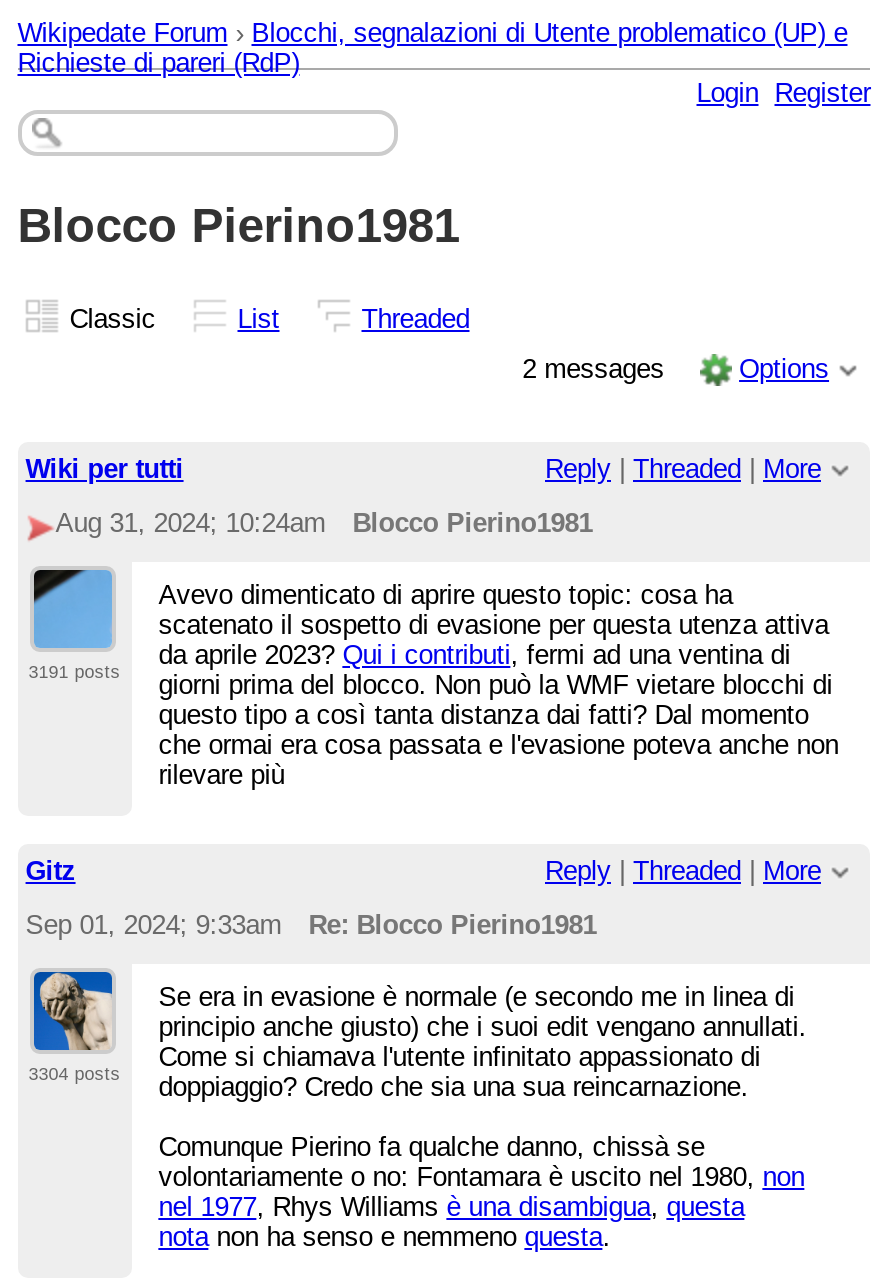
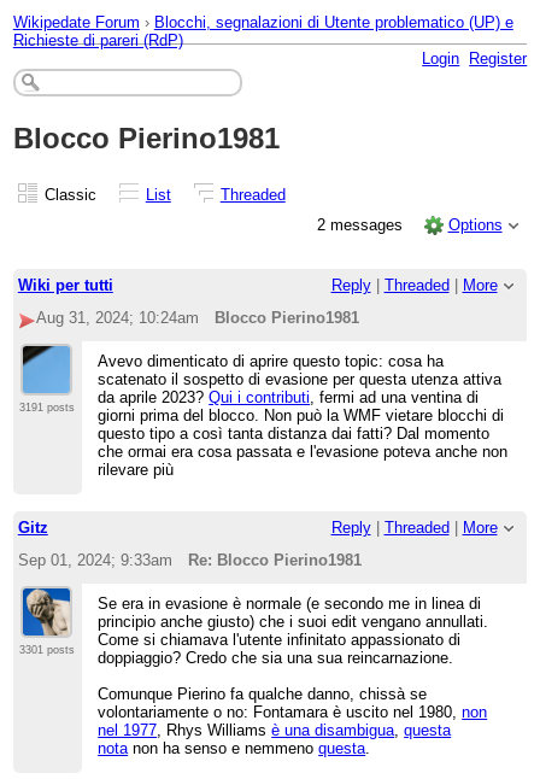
- 3304 posts doppiaggio? Credo che sia una sua reincarnazione.
+ 3301 posts doppiaggio? Credo che sia una sua reincarnazione.
